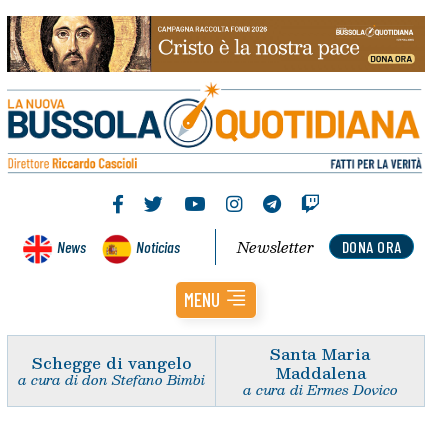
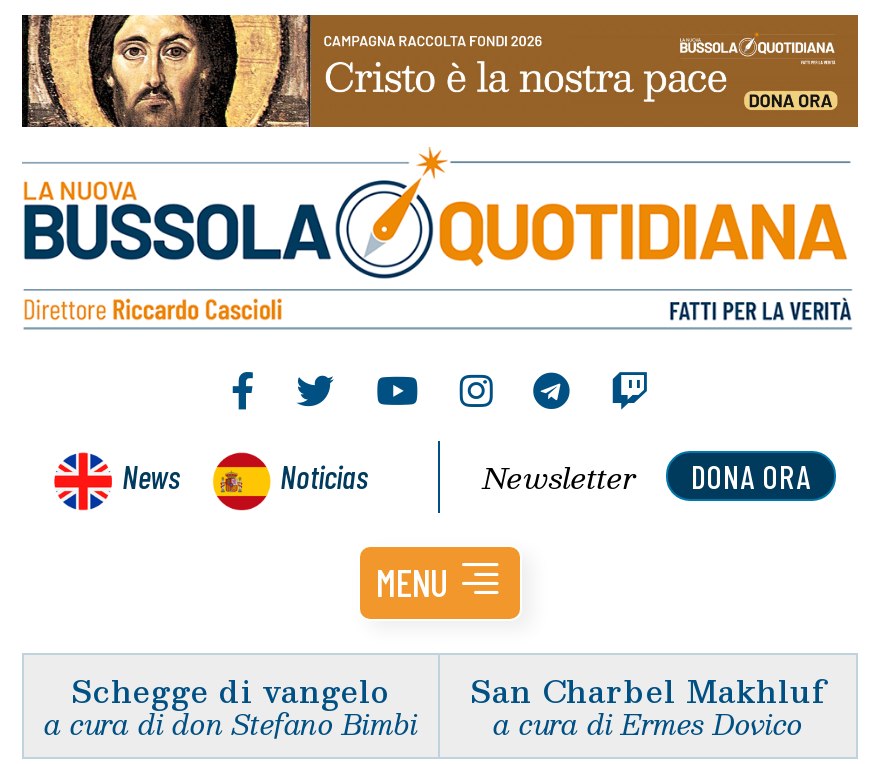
- Santa Maria
- Maddalena
+ San Charbel Makhluf
